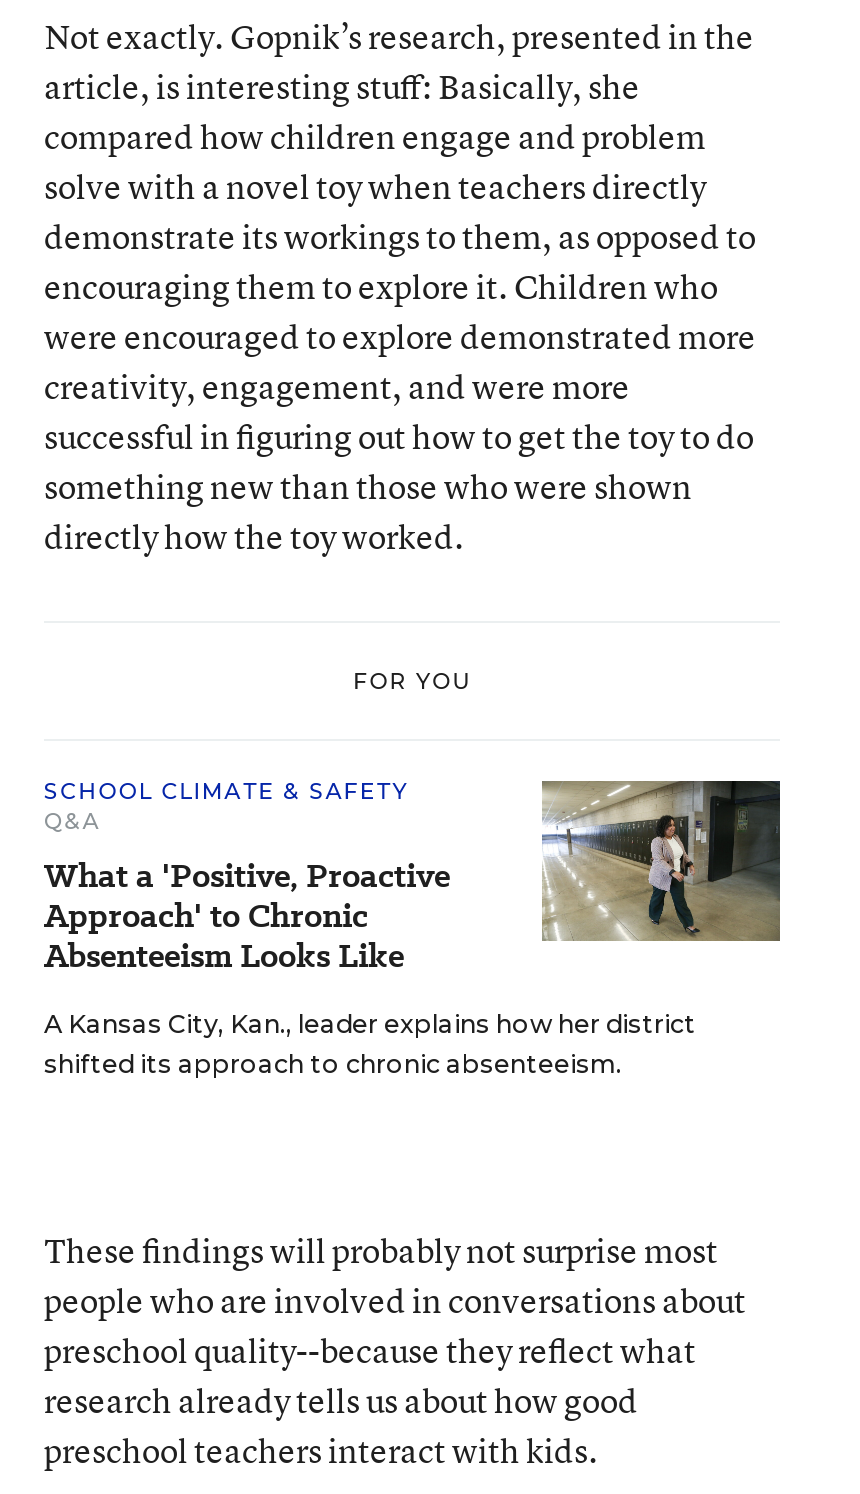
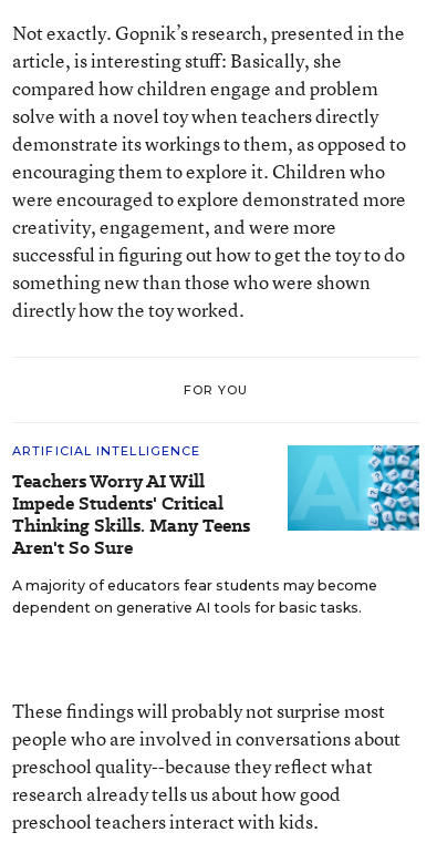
- SCHOOL CLIMATE & SAFETY
- Q&A
- What a 'Positive, Proactive
- Approach' to Chronic
- Absenteeism Looks Like
+ ARTIFICIAL INTELLIGENCE
+ Teachers Worry AI Will
+ Impede Students' Critical
+ Thinking Skills. Many Teens
+ Aren't So Sure

- [image]
- A Kansas City, Kan., leader explains how her district
- shifted its approach to chronic absenteeism.
+ [image]
+ A majority of educators fear students may become
+ dependent on generative AI tools for basic tasks.
